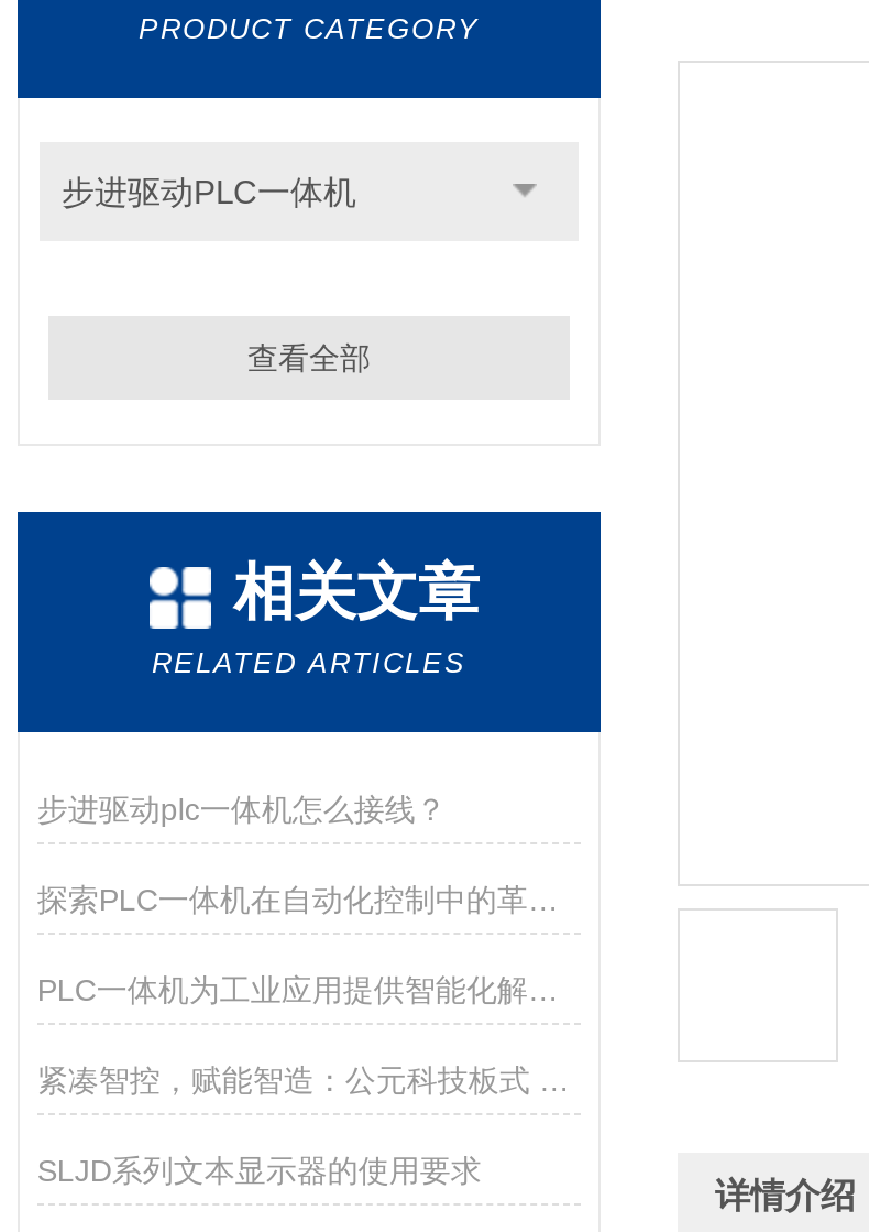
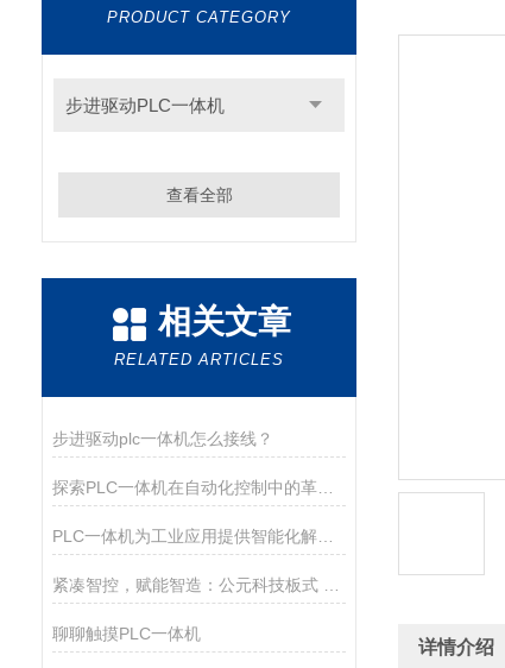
- SLJD系列文本显示器的使用要求
+ 聊聊触摸PLC一体机
